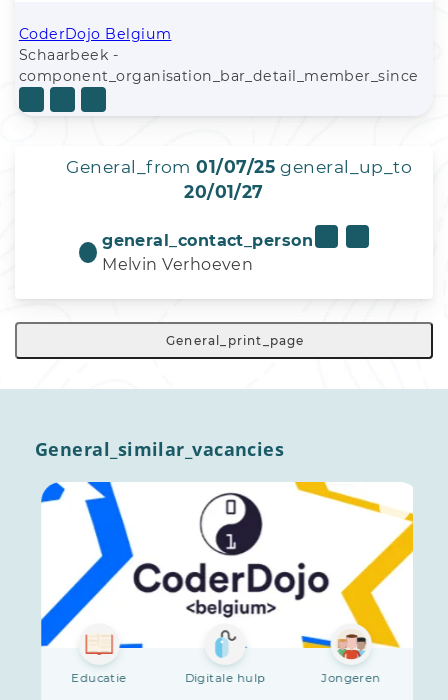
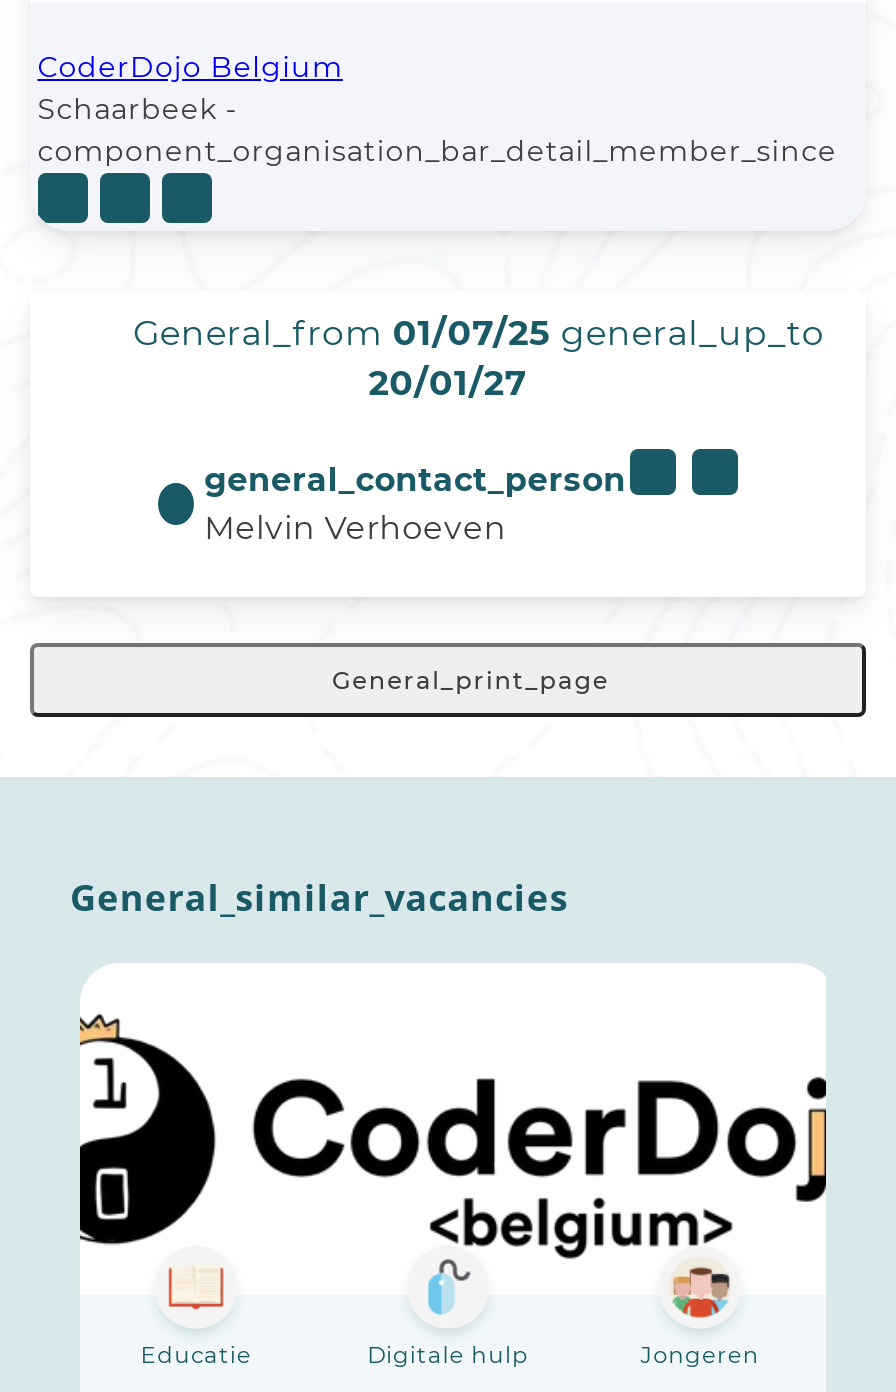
- [image]
+ [image]
